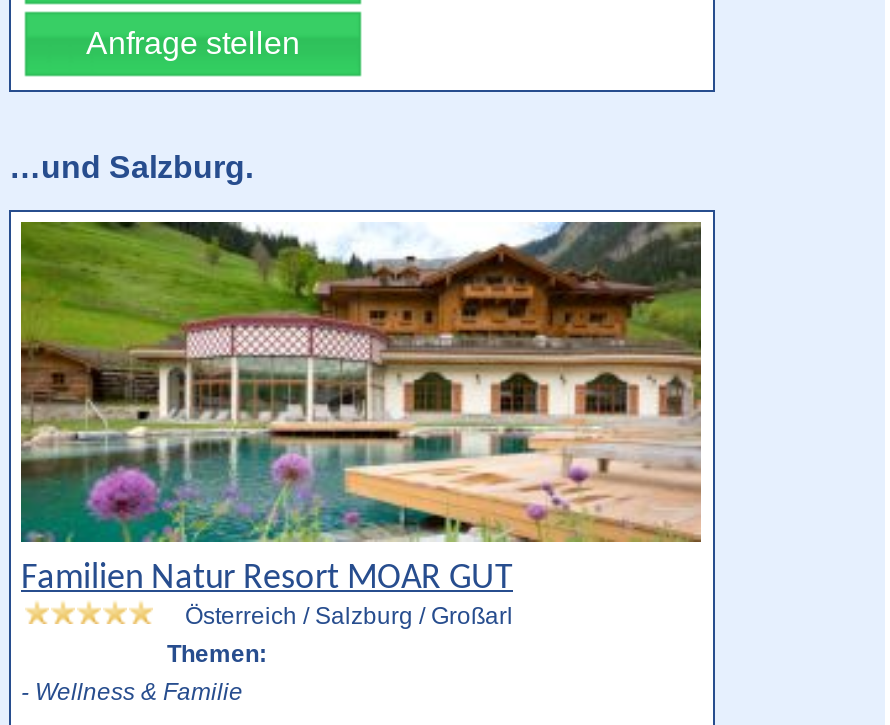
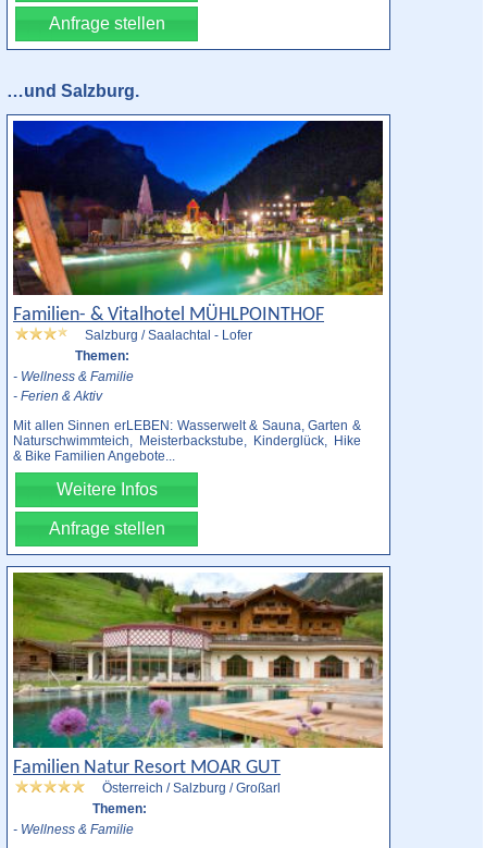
+ [image]
+ Familien- & Vitalhotel MÜHLPOINTHOF
+ Salzburg / Saalachtal - Lofer
+ Themen:
+ - Wellness & Familie
+ - Ferien & Aktiv
+ Mit allen Sinnen erLEBEN: Wasserwelt & Sauna, Garten &
+ Naturschwimmteich, Meisterbackstube, Kinderglück, Hike
+ & Bike Familien Angebote...
+ Weitere Infos
+ Anfrage stellen
